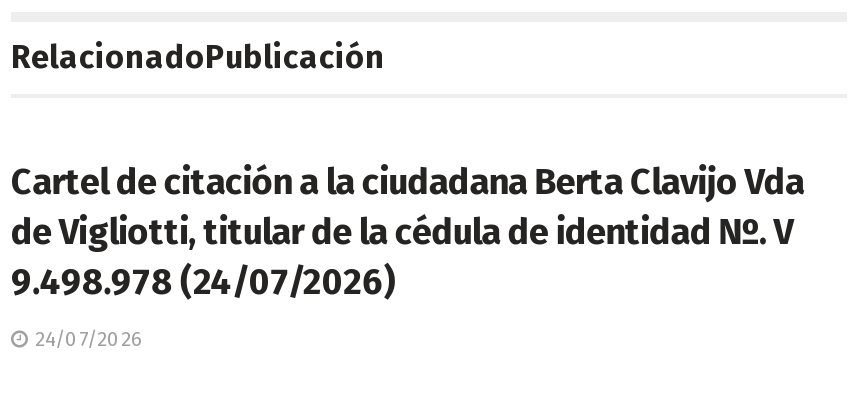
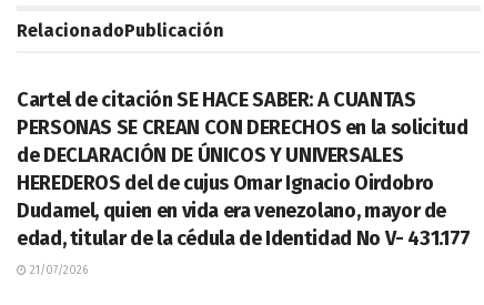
- Cartel de citación a la ciudadana Berta Clavijo Vda
- de Vigliotti, titular de la cédula de identidad Nº. V
- 9.498.978 (24/07/2026)
+ Cartel de citación SE HACE SABER: A CUANTAS
+ PERSONAS SE CREAN CON DERECHOS en la solicitud
+ de DECLARACIÓN DE ÚNICOS Y UNIVERSALES
+ HEREDEROS del de cujus Omar Ignacio Oirdobro
+ Dudamel, quien en vida era venezolano, mayor de
+ edad, titular de la cédula de Identidad No V- 431.177

- 24/07/2026
+ 21/07/2026
